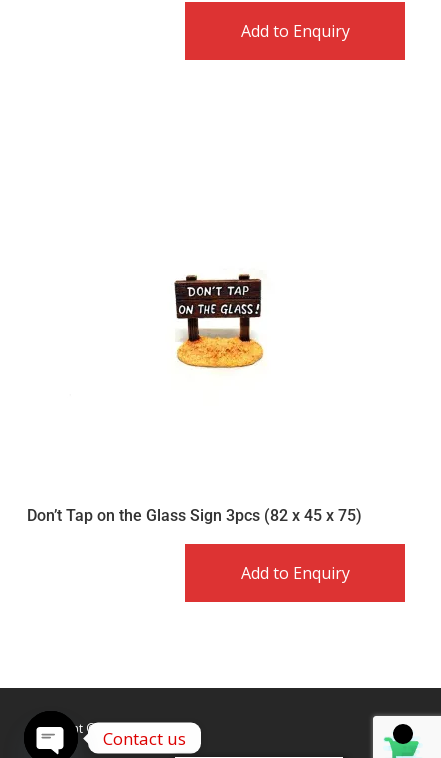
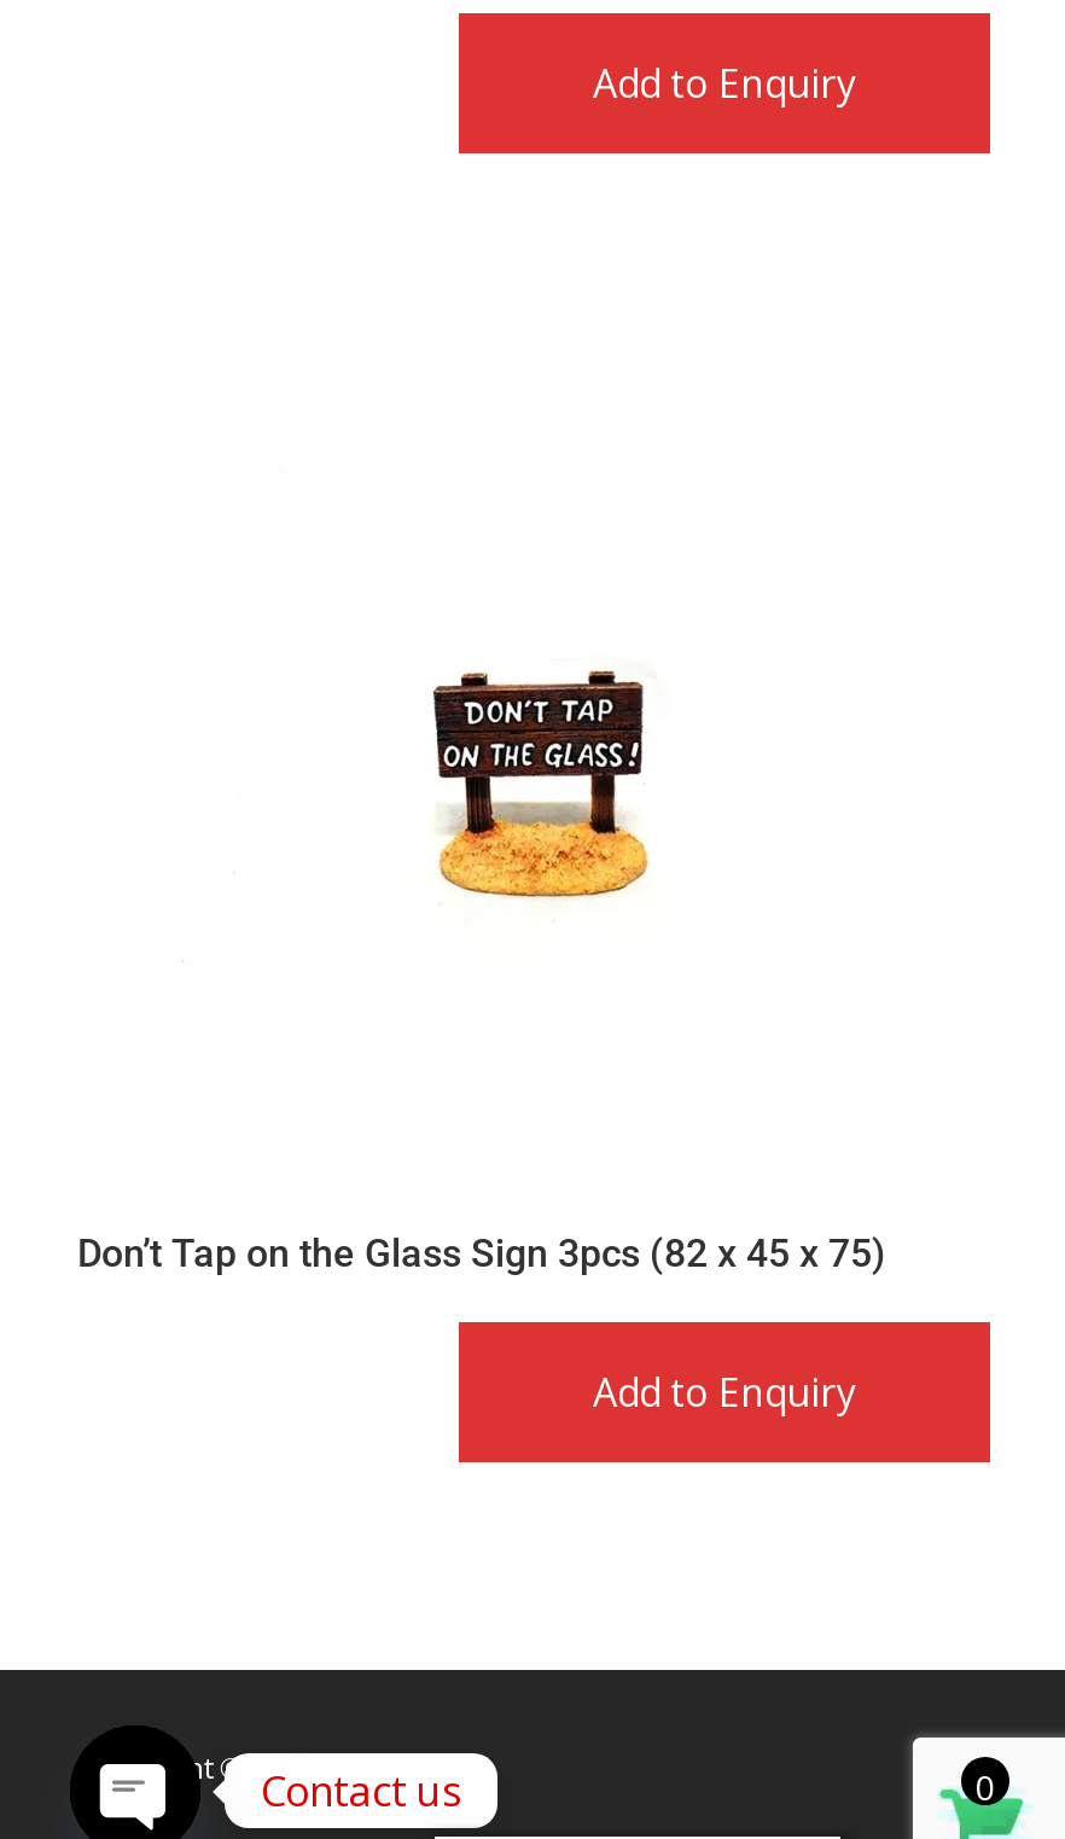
+ 0
